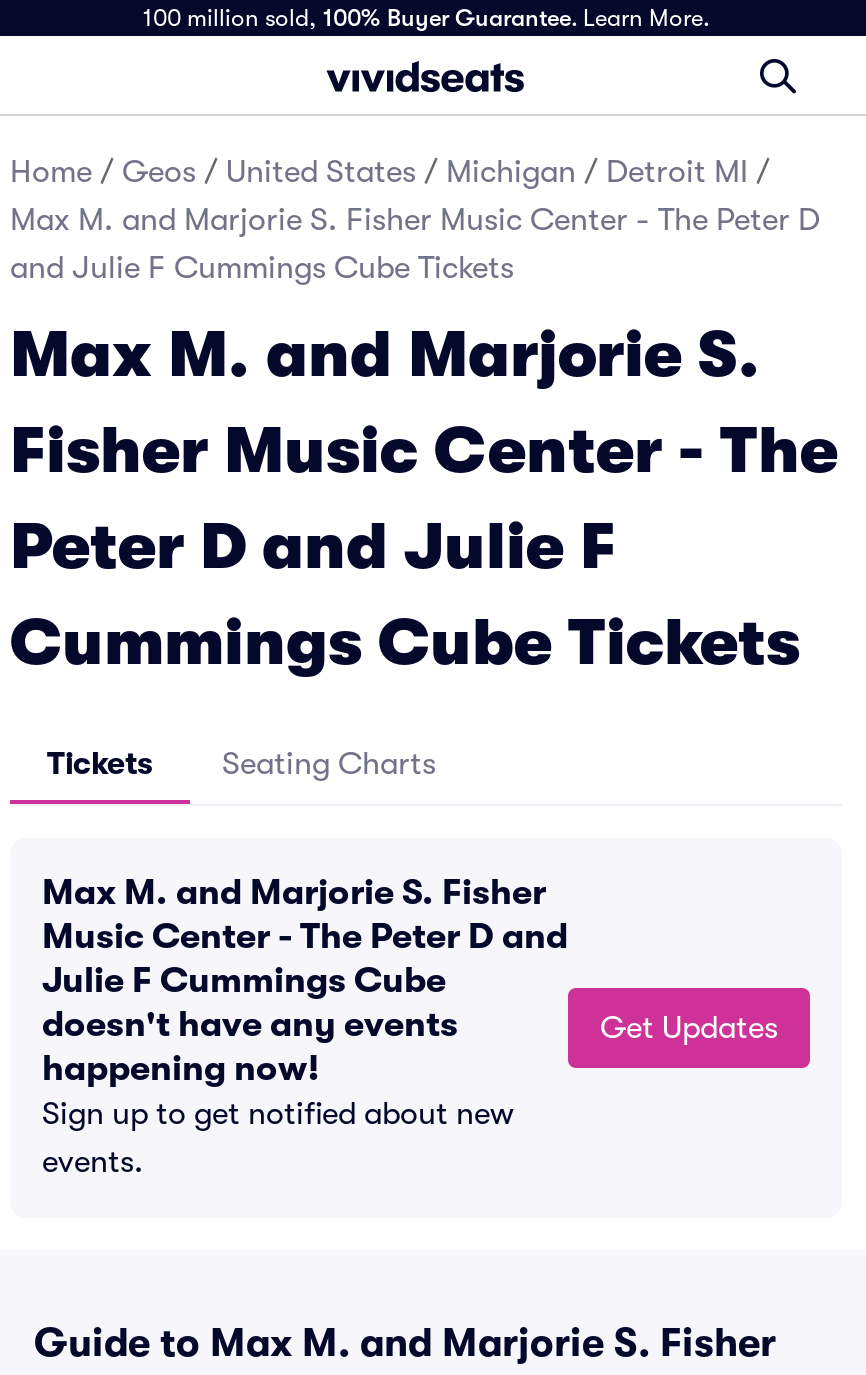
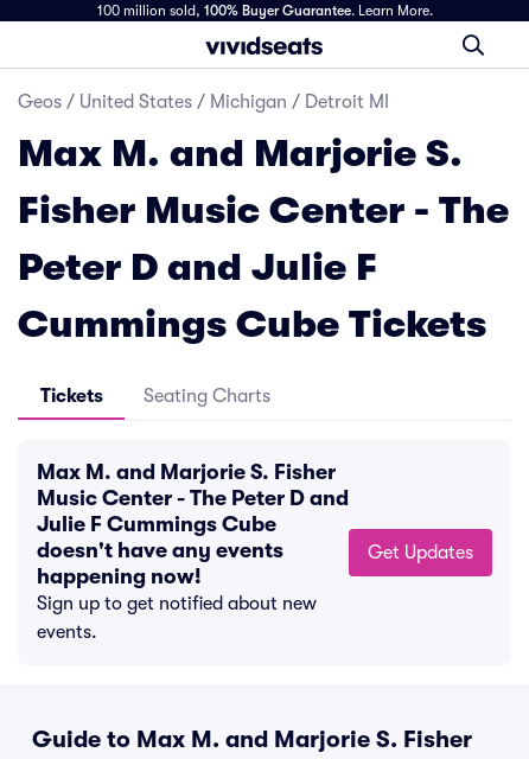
- Home / Geos / United States / Michigan / Detroit MI /
- Max M. and Marjorie S. Fisher Music Center - The Peter D
- and Julie F Cummings Cube Tickets
+ Geos / United States / Michigan / Detroit MI
